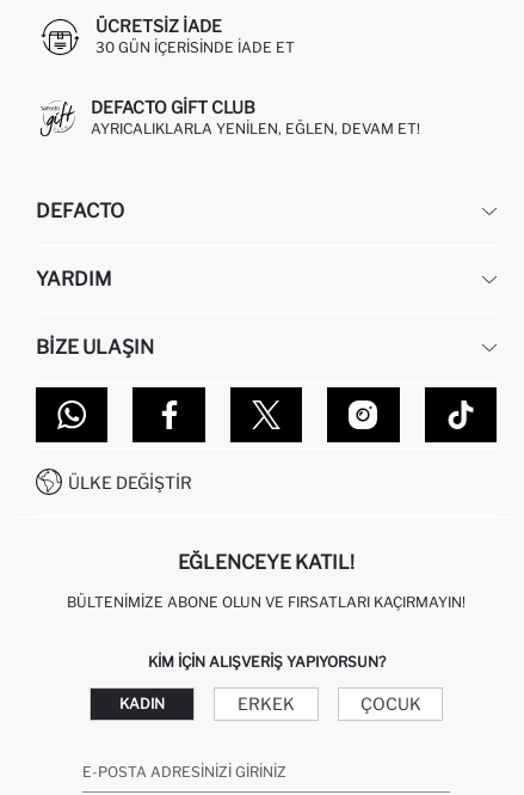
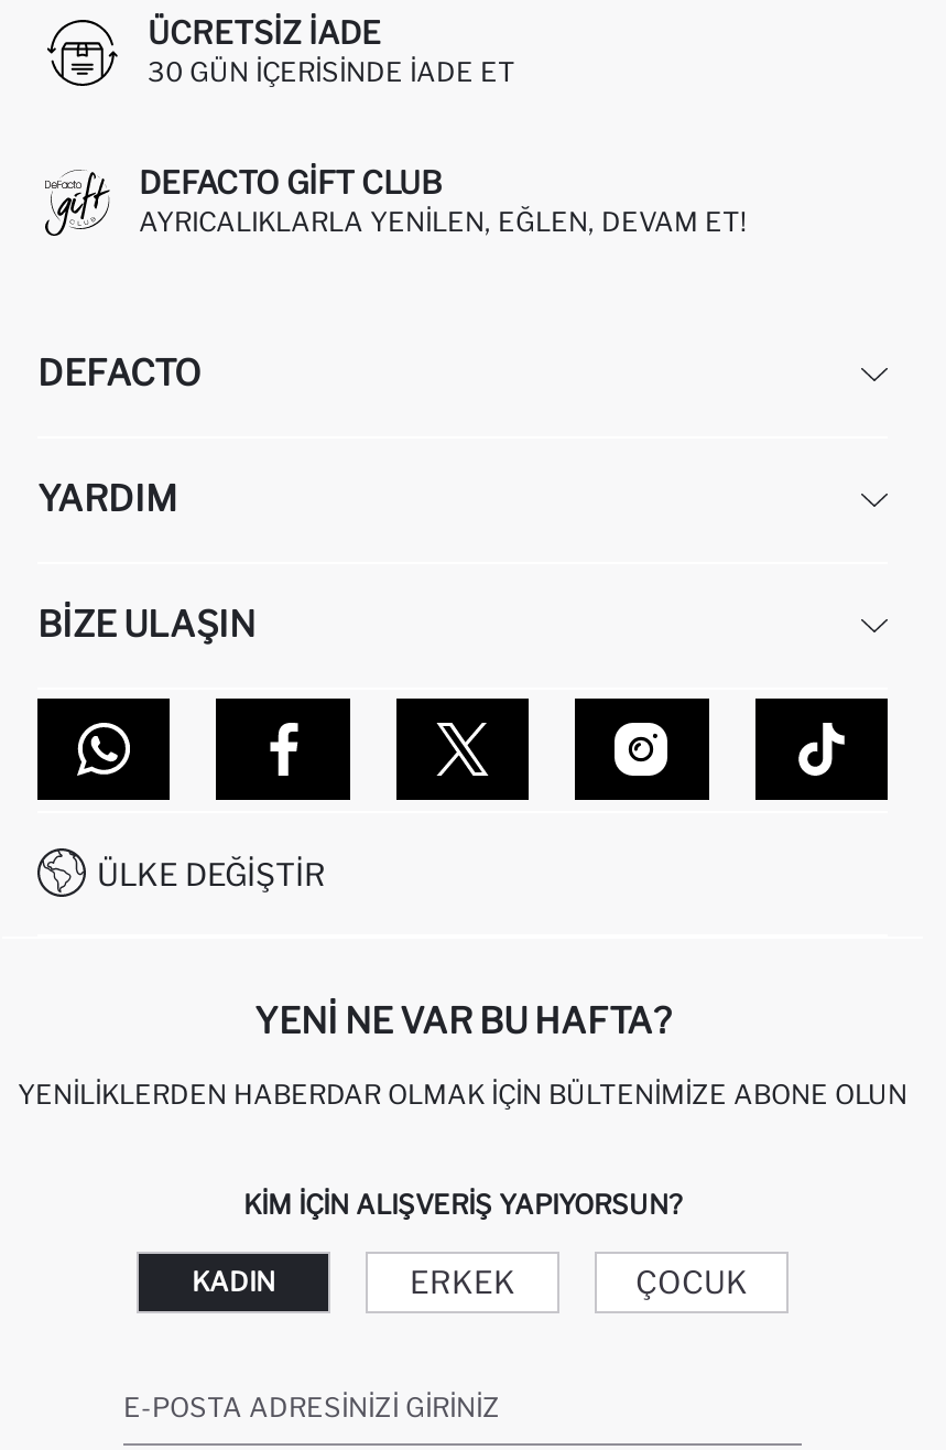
- EĞLENCEYE KATIL!
+ YENI NE VAR BU HAFTA?

- BÜLTENIMIZE ABONE OLUN VE FIRSATLARI KAÇIRMAYIN!
+ YENILIKLERDEN HABERDAR OLMAK İÇIN BÜLTENIMIZE ABONE OLUN
